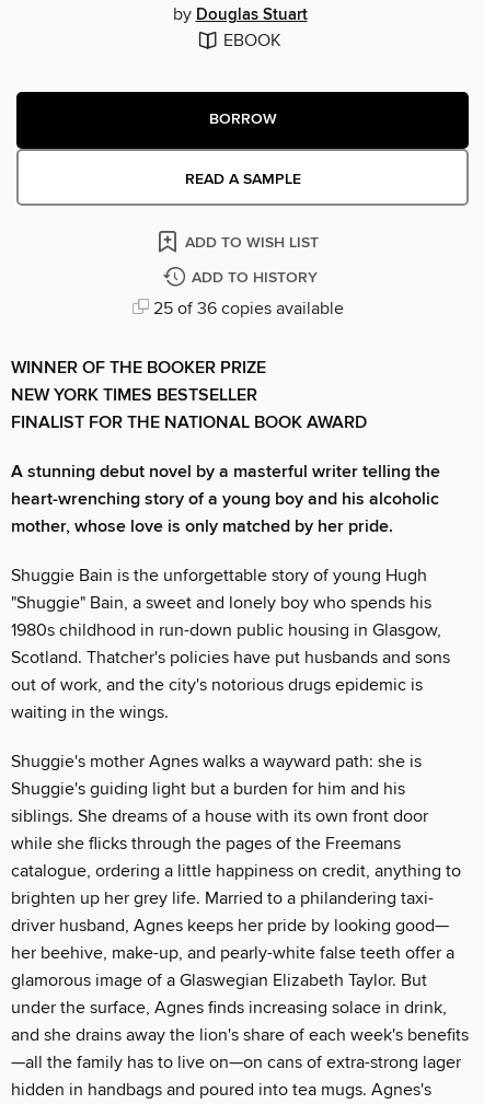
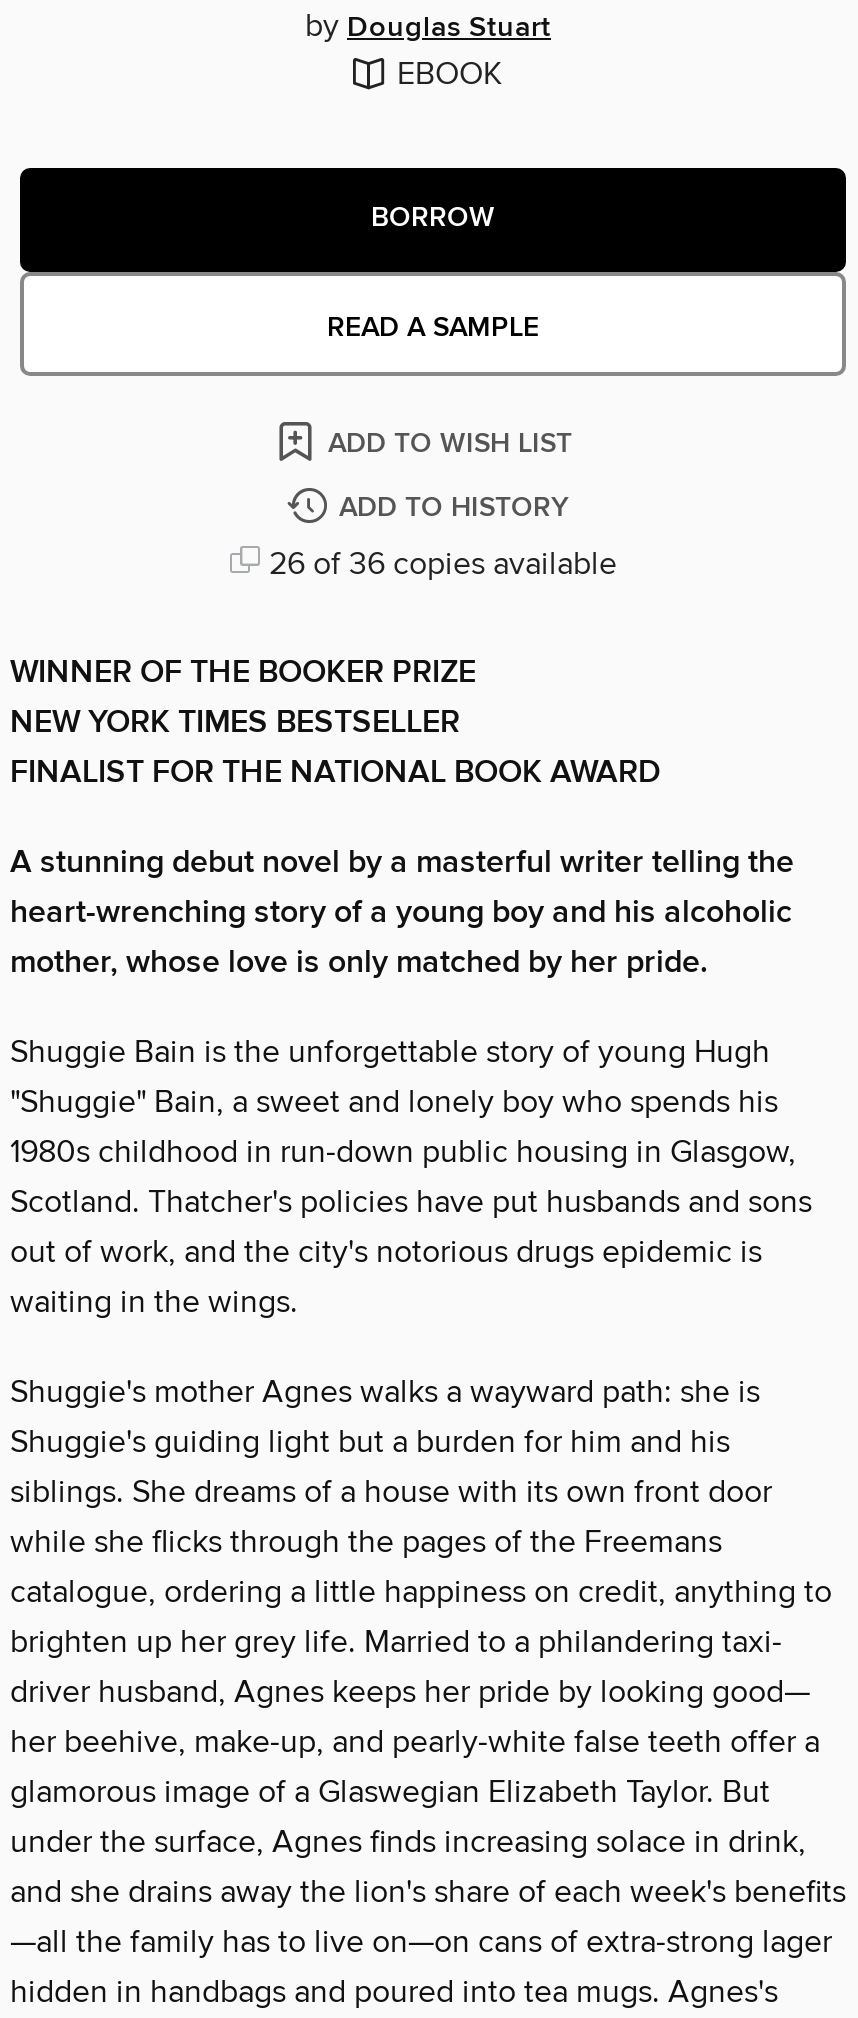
- 25 of 36 copies available
+ 26 of 36 copies available
